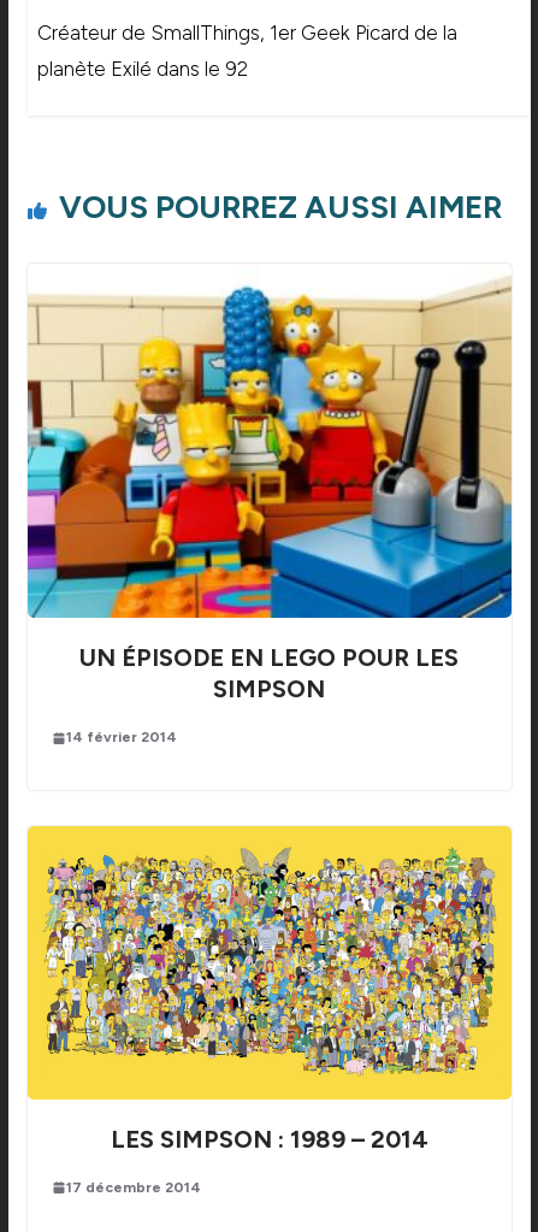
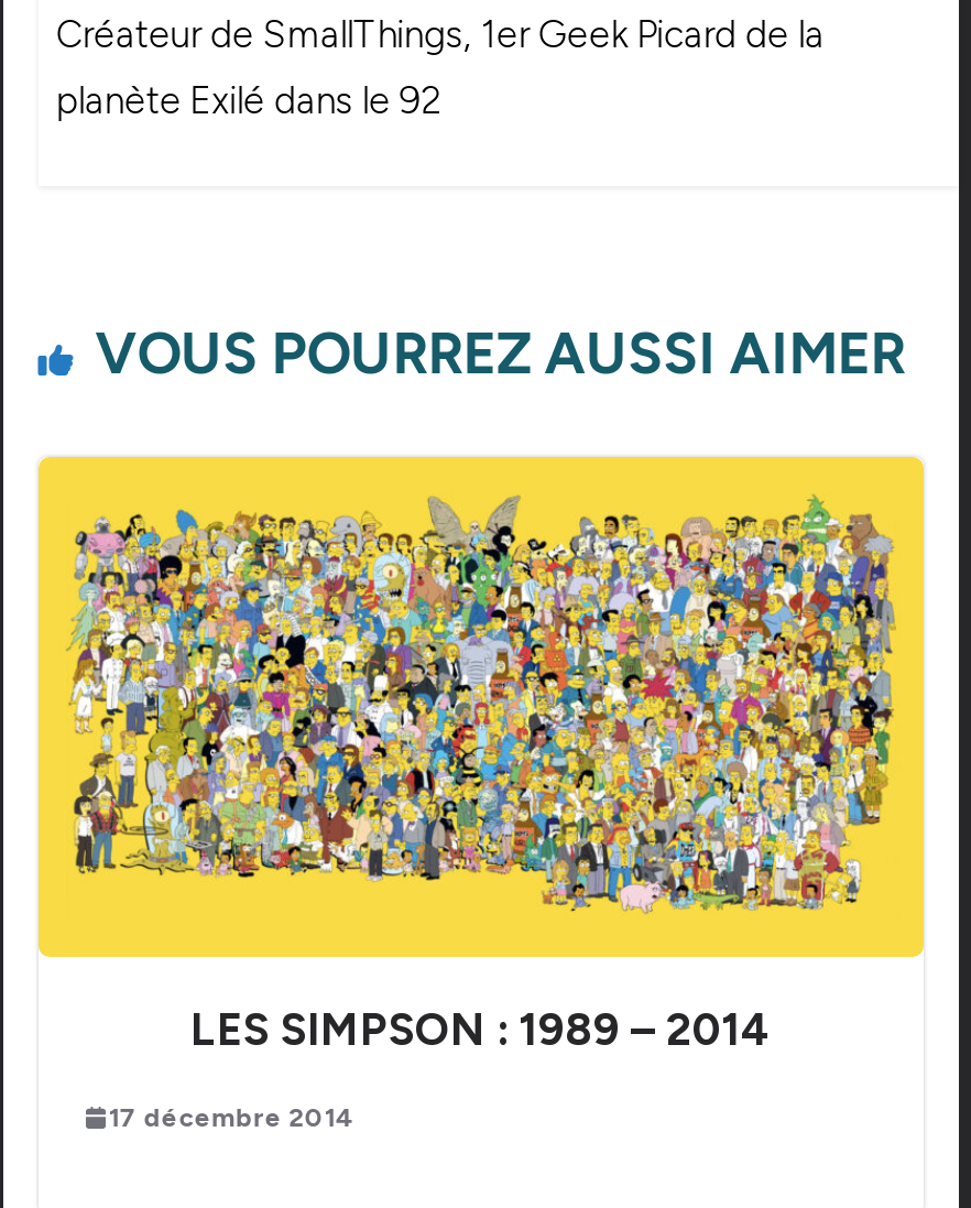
- [image]
- UN ÉPISODE EN LEGO POUR LES
- SIMPSON
- 14 février 2014
